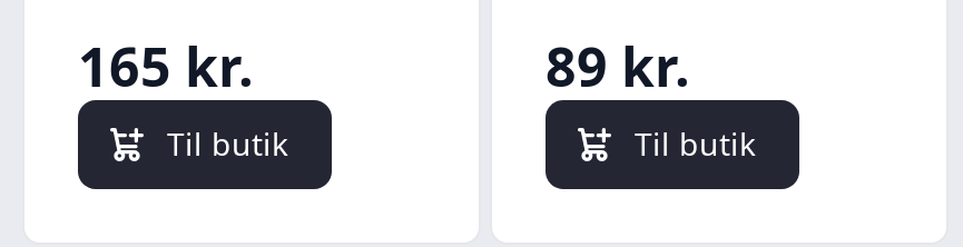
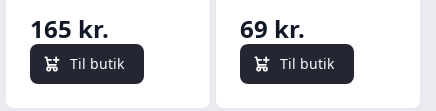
- 89 kr.
+ 69 kr.
